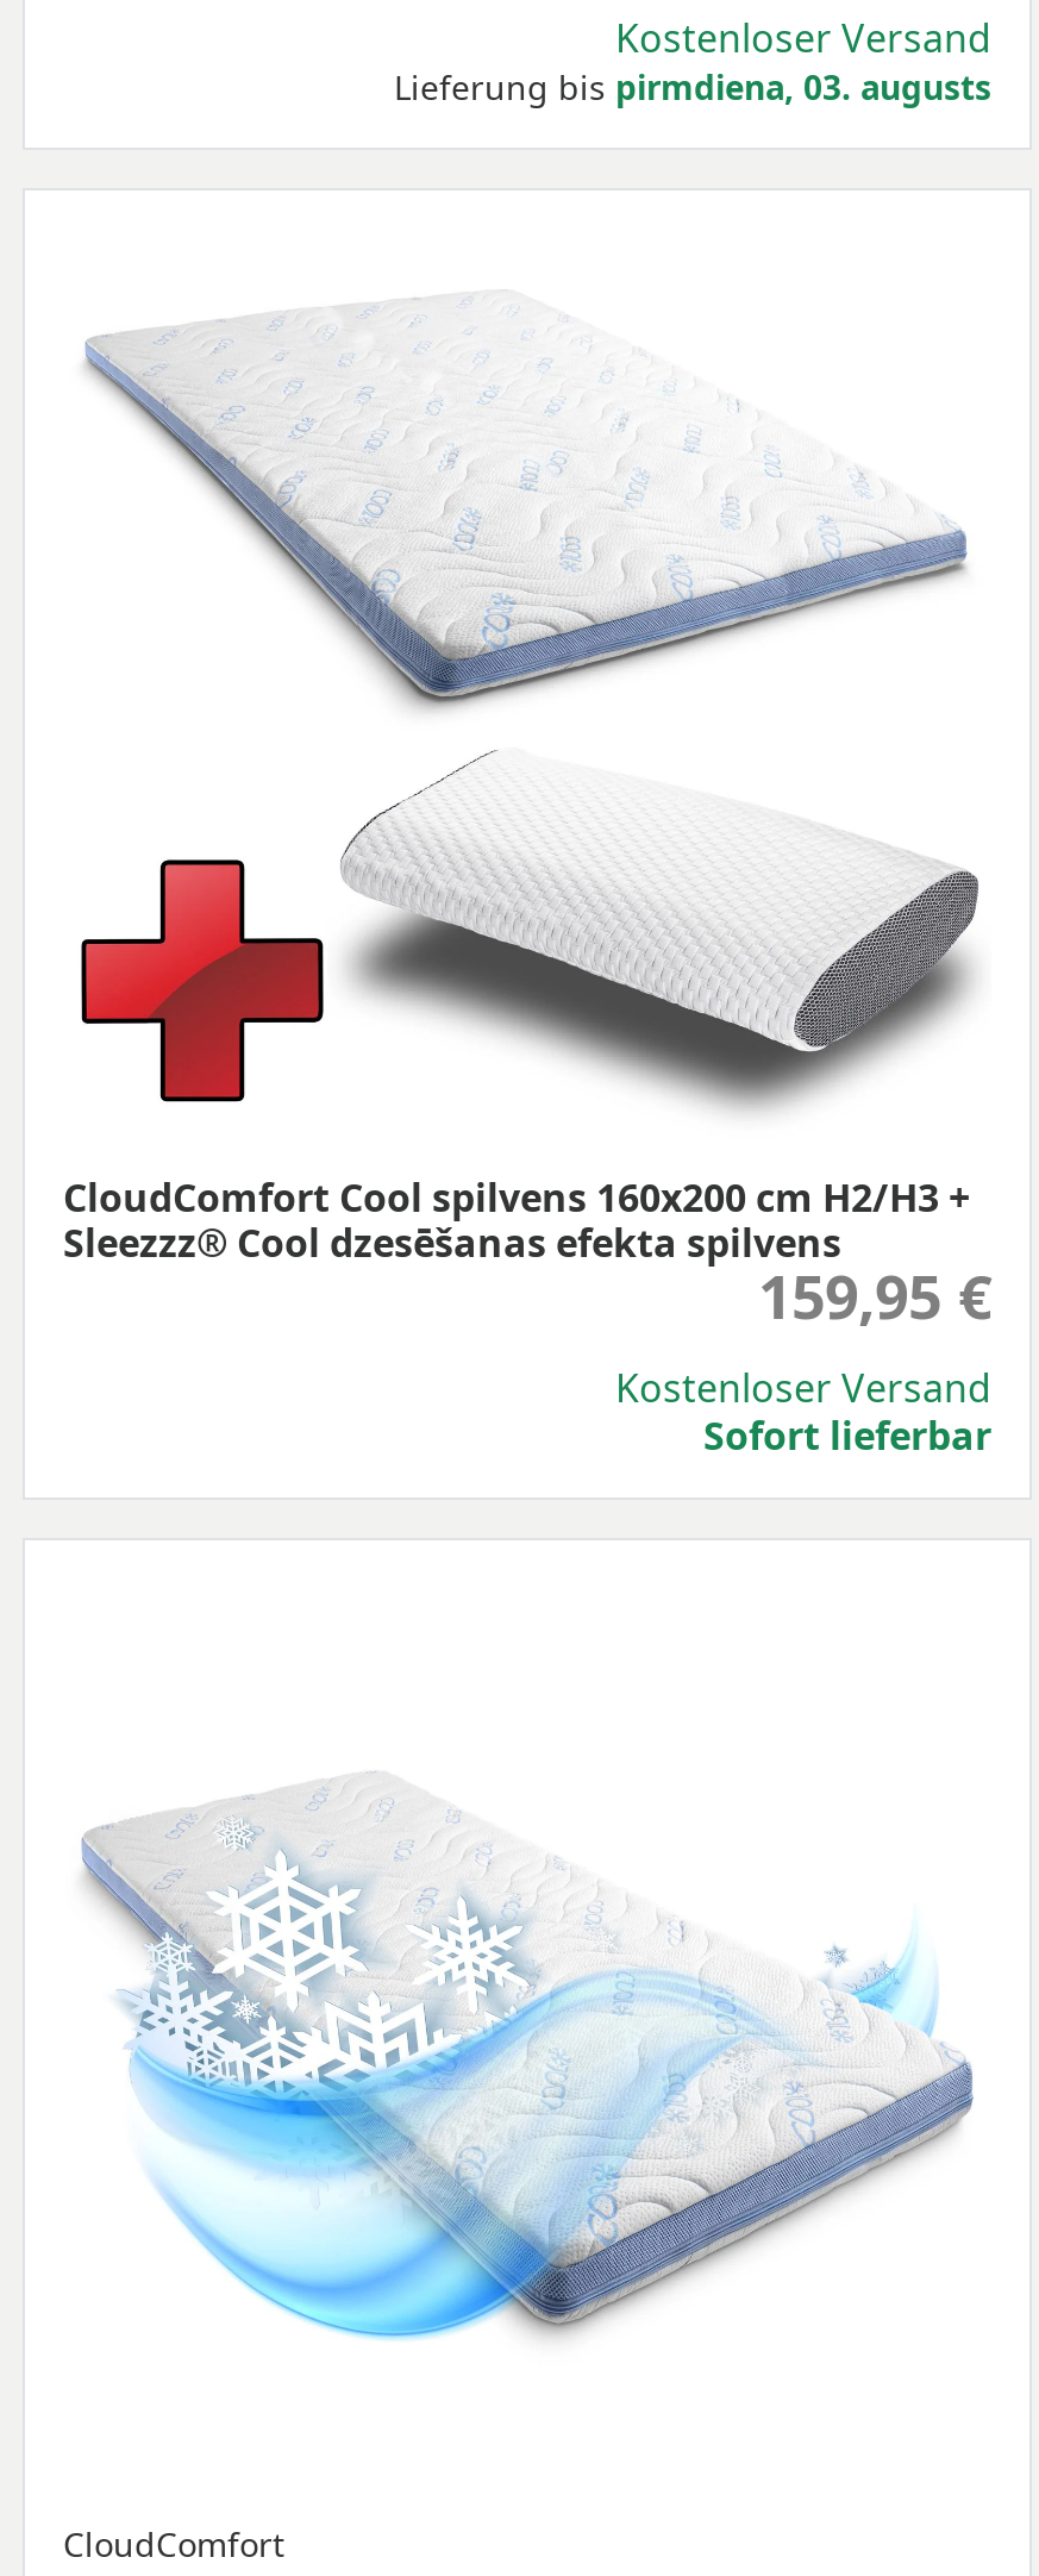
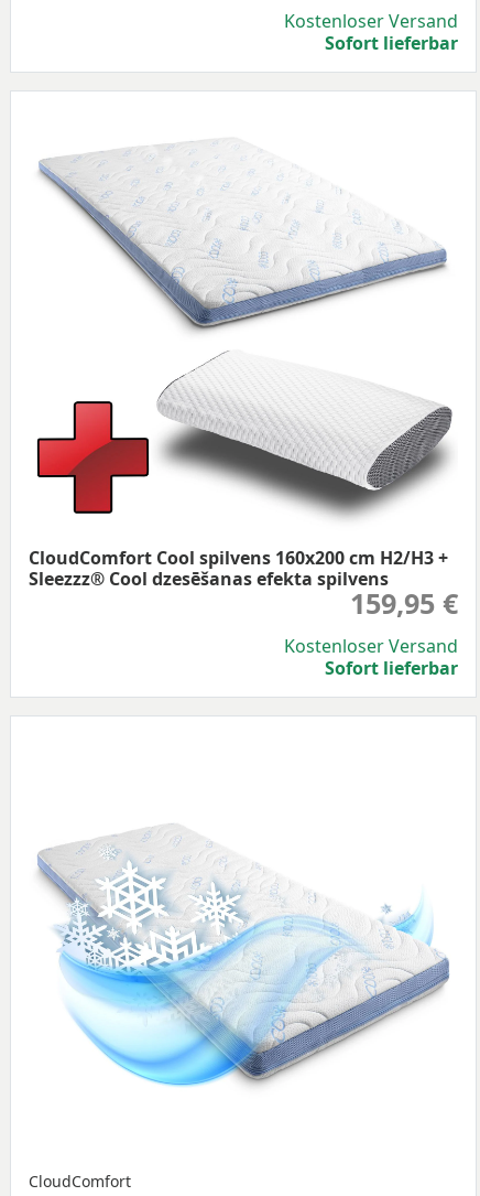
- Lieferung bis pirmdiena, 03. augusts
+ Sofort lieferbar
